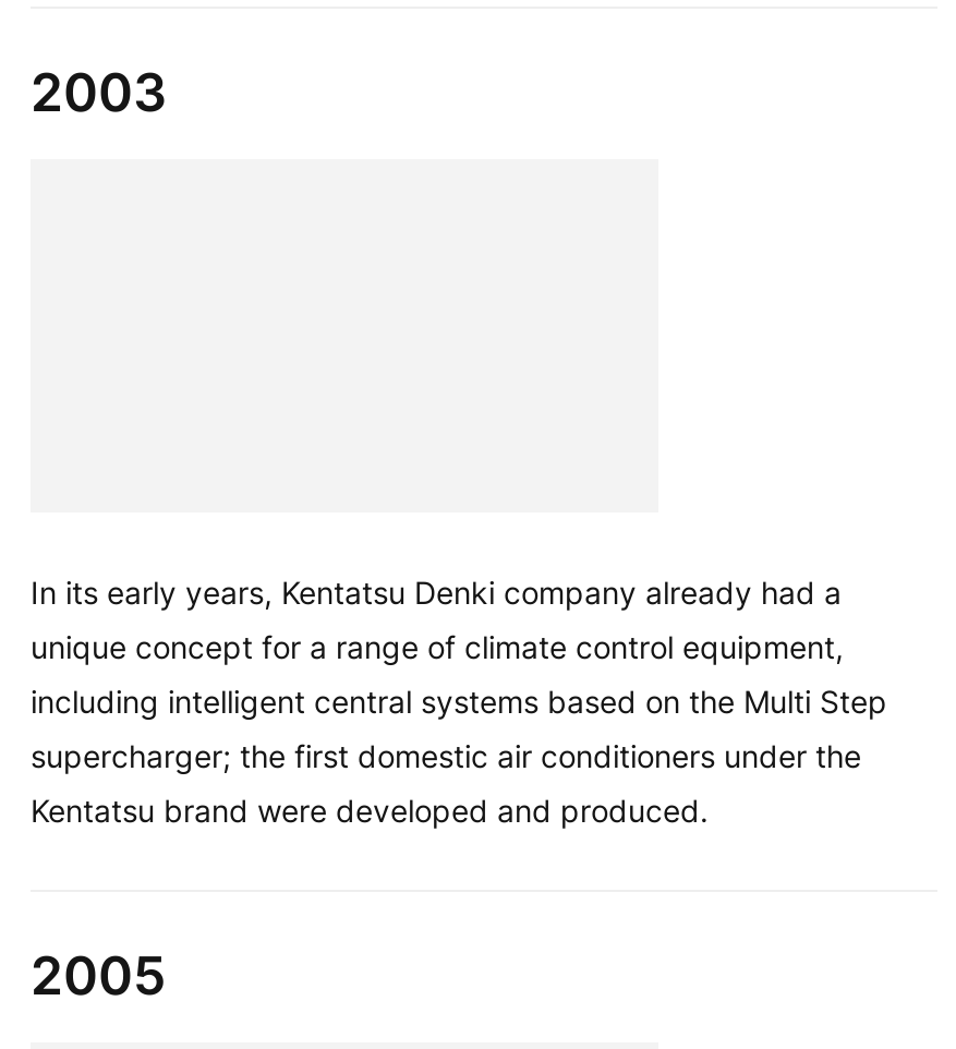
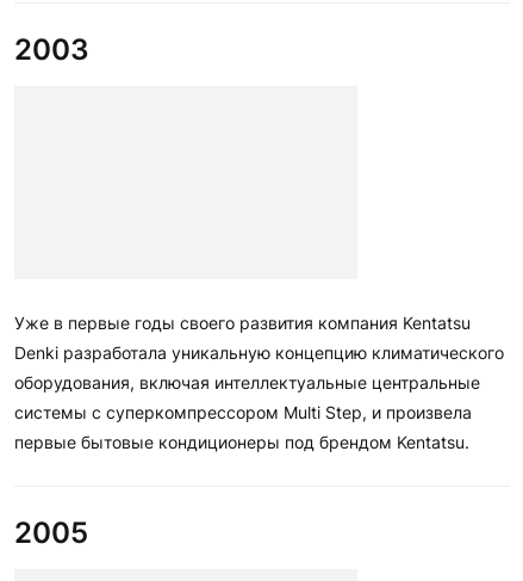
- In its early years, Kentatsu Denki company already had a
+ Уже в первые годы своего развития компания Kentatsu

- unique concept for a range of climate control equipment,
+ Denki разработала уникальную концепцию климатического

- including intelligent central systems based on the Multi Step
+ оборудования, включая интеллектуальные центральные

- supercharger; the first domestic air conditioners under the
+ системы с суперкомпрессором Multi Step, и произвела

- Kentatsu brand were developed and produced.
+ первые бытовые кондиционеры под брендом Kentatsu.
